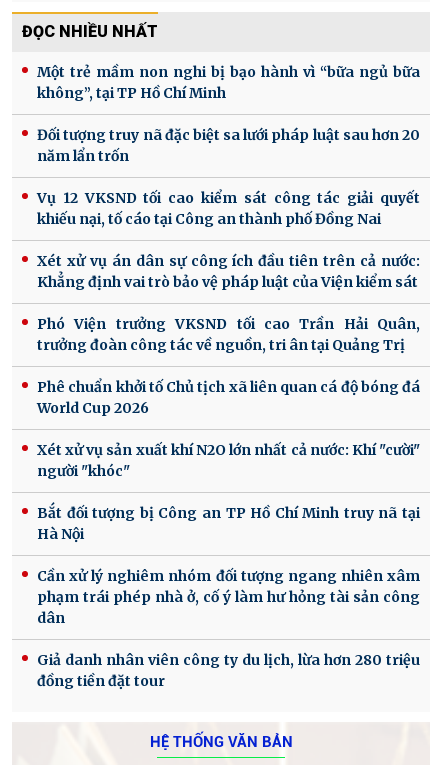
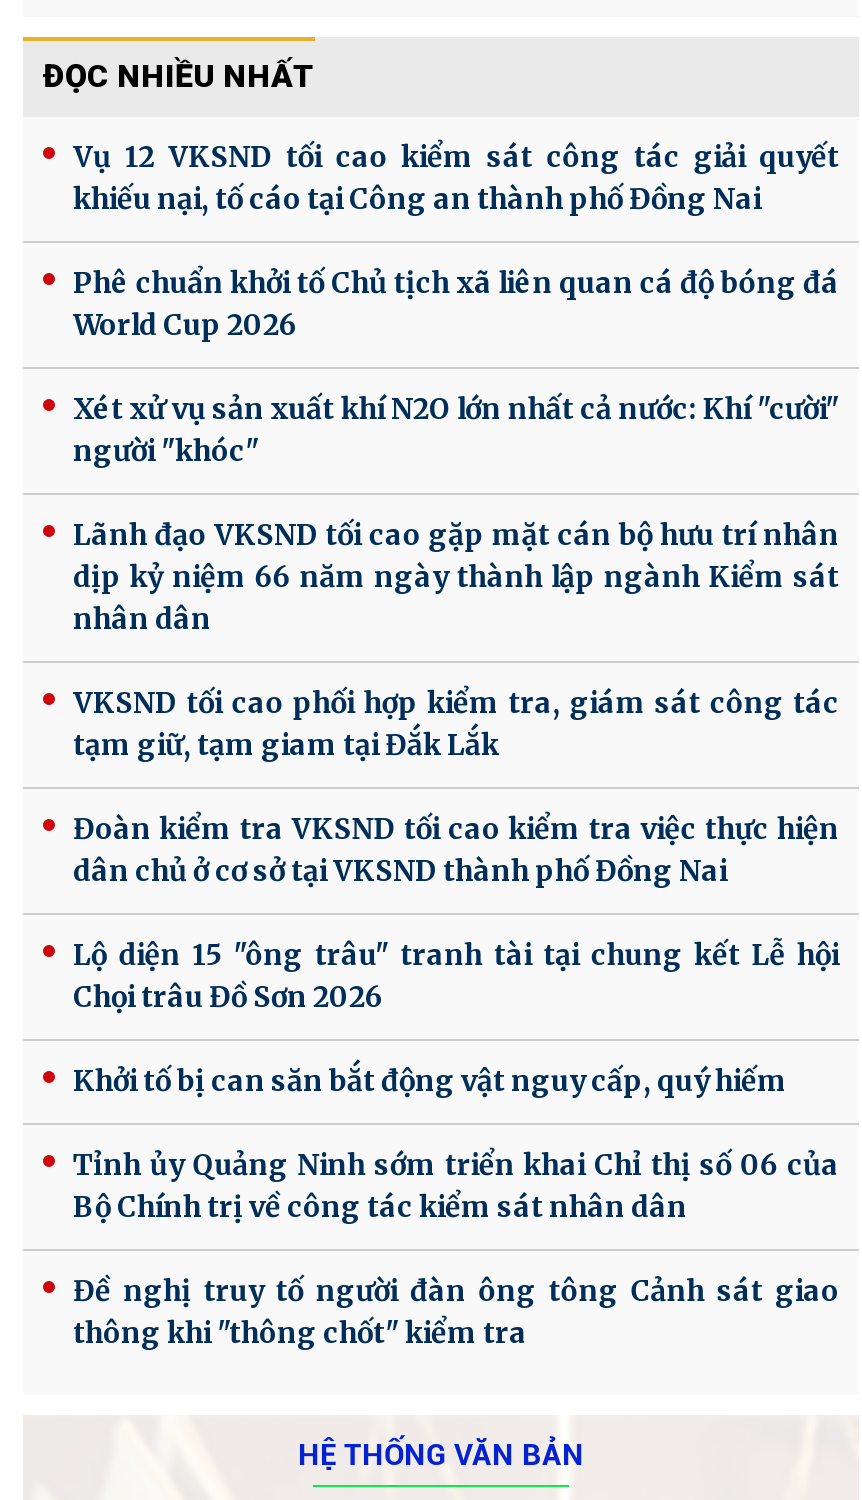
- Một trẻ mầm non nghi bị bạo hành vì “bữa ngủ bữa
- không”, tại TP Hồ Chí Minh
- Đối tượng truy nã đặc biệt sa lưới pháp luật sau hơn 20
- năm lẩn trốn

moved up: Vụ 12 VKSND tối cao kiểm sát công tác giải quyết | khiếu nại, tố cáo tại Công an thành phố Đồng Nai

- Xét xử vụ án dân sự công ích đầu tiên trên cả nước:
- Khẳng định vai trò bảo vệ pháp luật của Viện kiểm sát
- Phó Viện trưởng VKSND tối cao Trần Hải Quân,
- trưởng đoàn công tác về nguồn, tri ân tại Quảng Trị

moved up: Phê chuẩn khởi tố Chủ tịch xã liên quan cá độ bóng đá | World Cup 2026 | Xét xử vụ sản xuất khí N2O lớn nhất cả nước: Khí "cười" | người "khóc"

- Bắt đối tượng bị Công an TP Hồ Chí Minh truy nã tại
- Hà Nội
- Cần xử lý nghiêm nhóm đối tượng ngang nhiên xâm
- phạm trái phép nhà ở, cố ý làm hư hỏng tài sản công
- dân
- Giả danh nhân viên công ty du lịch, lừa hơn 280 triệu
- đồng tiền đặt tour
+ Lãnh đạo VKSND tối cao gặp mặt cán bộ hưu trí nhân
+ dịp kỷ niệm 66 năm ngày thành lập ngành Kiểm sát
+ nhân dân
+ VKSND tối cao phối hợp kiểm tra, giám sát công tác
+ tạm giữ, tạm giam tại Đắk Lắk
+ Đoàn kiểm tra VKSND tối cao kiểm tra việc thực hiện
+ dân chủ ở cơ sở tại VKSND thành phố Đồng Nai
+ Lộ diện 15 "ông trâu" tranh tài tại chung kết Lễ hội
+ Chọi trâu Đồ Sơn 2026
+ Khởi tố bị can săn bắt động vật nguy cấp, quý hiếm
+ Tỉnh ủy Quảng Ninh sớm triển khai Chỉ thị số 06 của
+ Bộ Chính trị về công tác kiểm sát nhân dân
+ Đề nghị truy tố người đàn ông tông Cảnh sát giao
+ thông khi "thông chốt" kiểm tra
